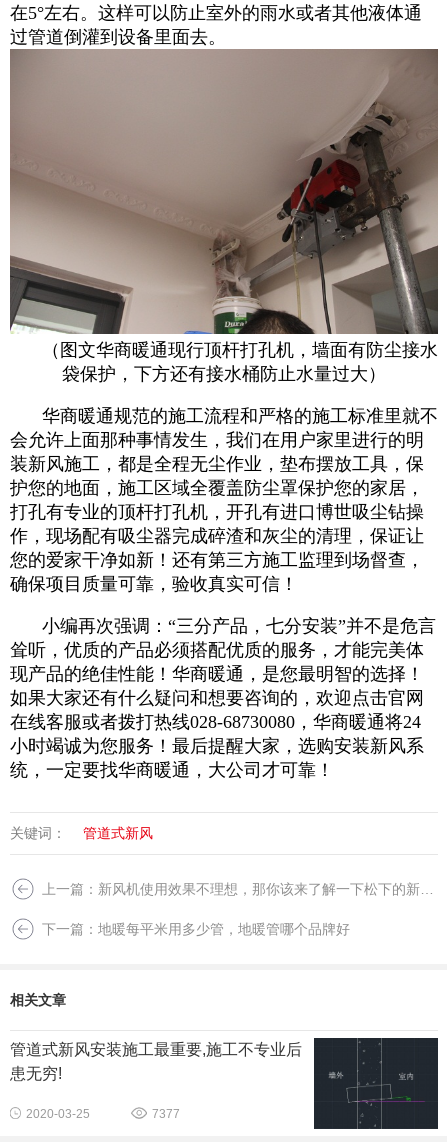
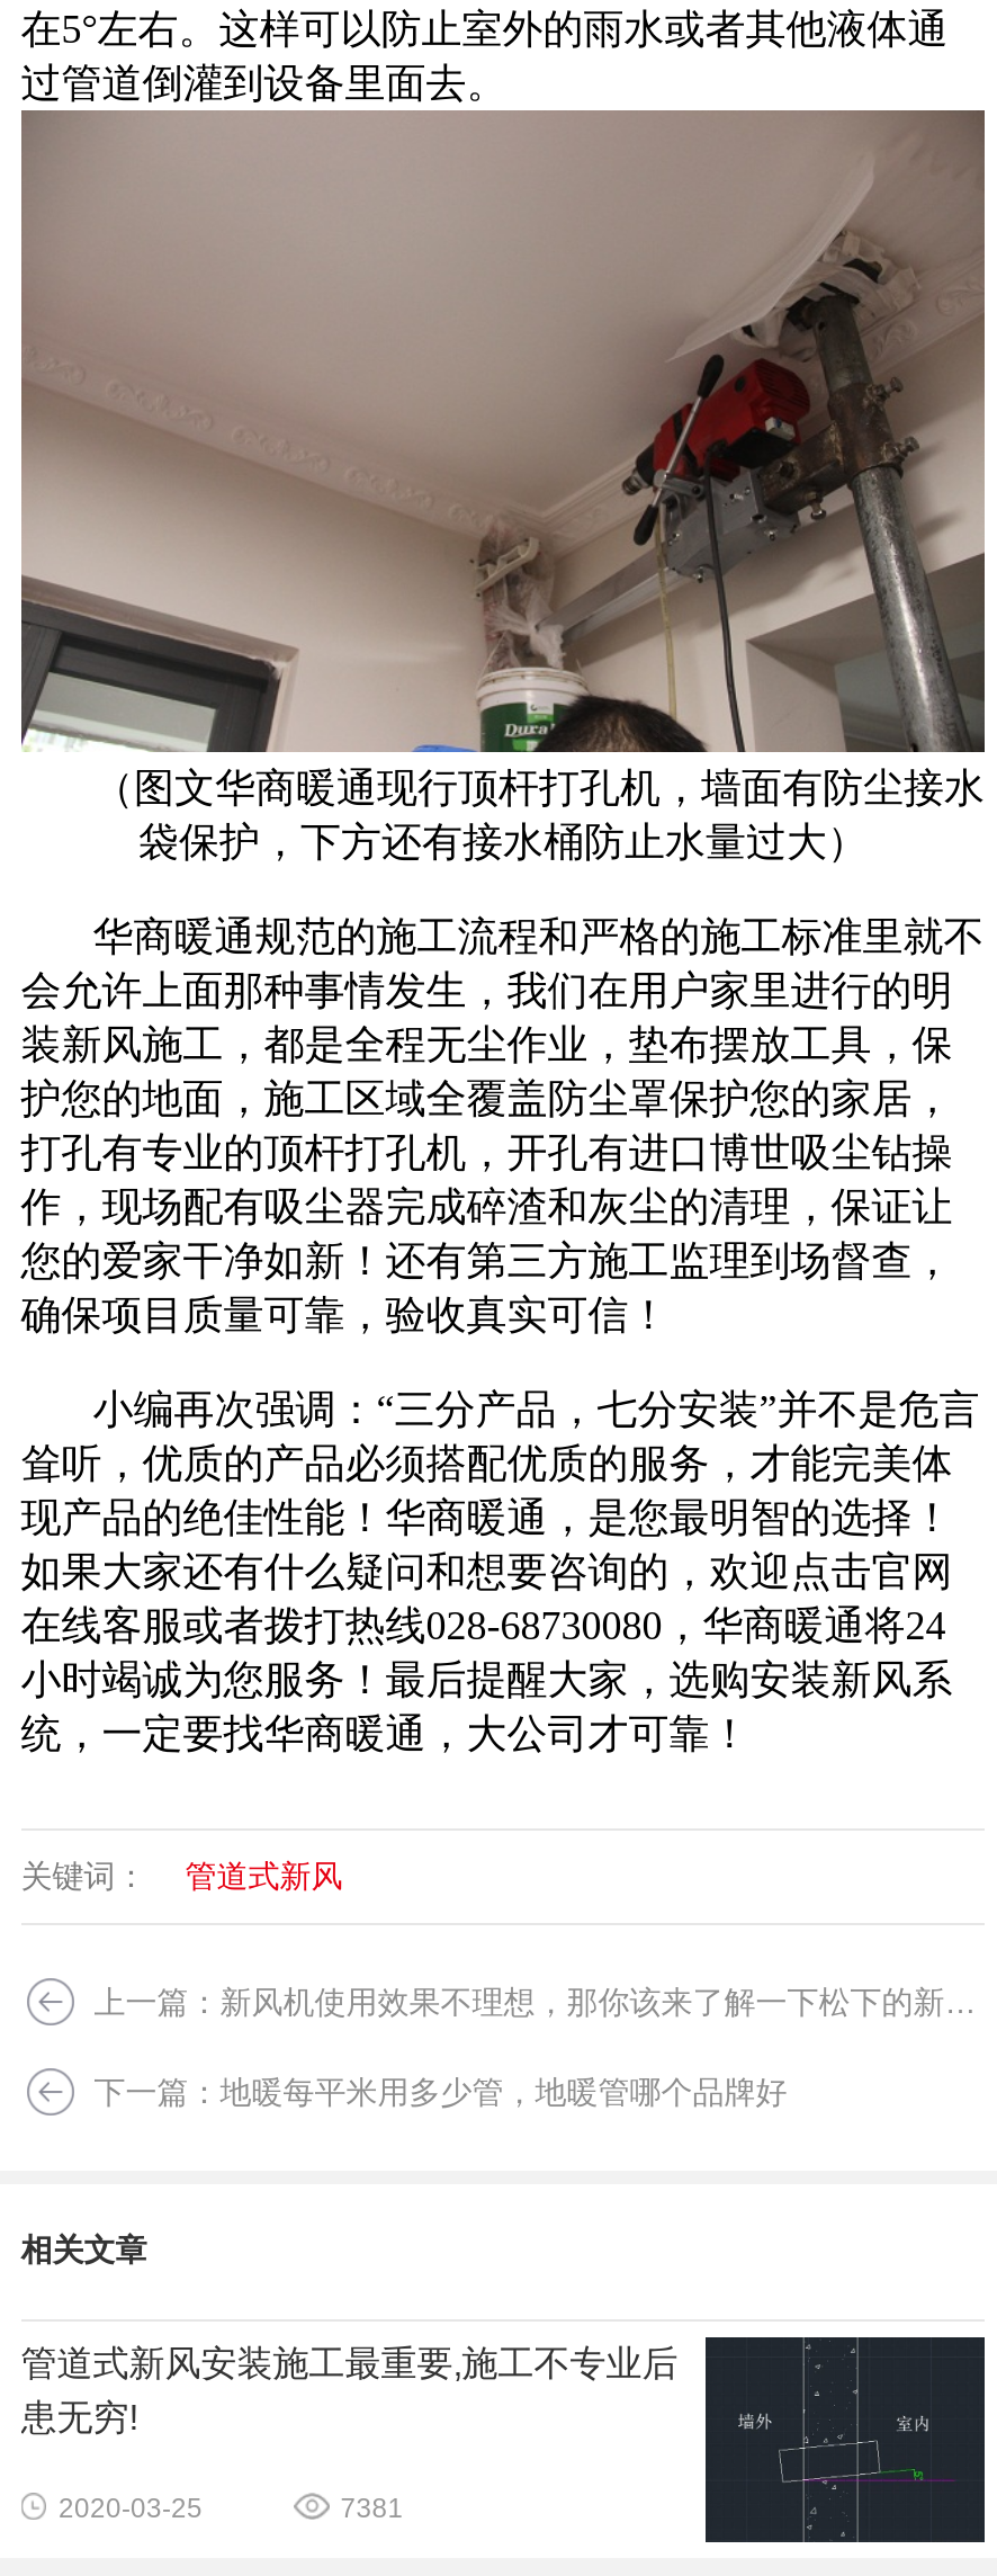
- 7377
+ 7381
